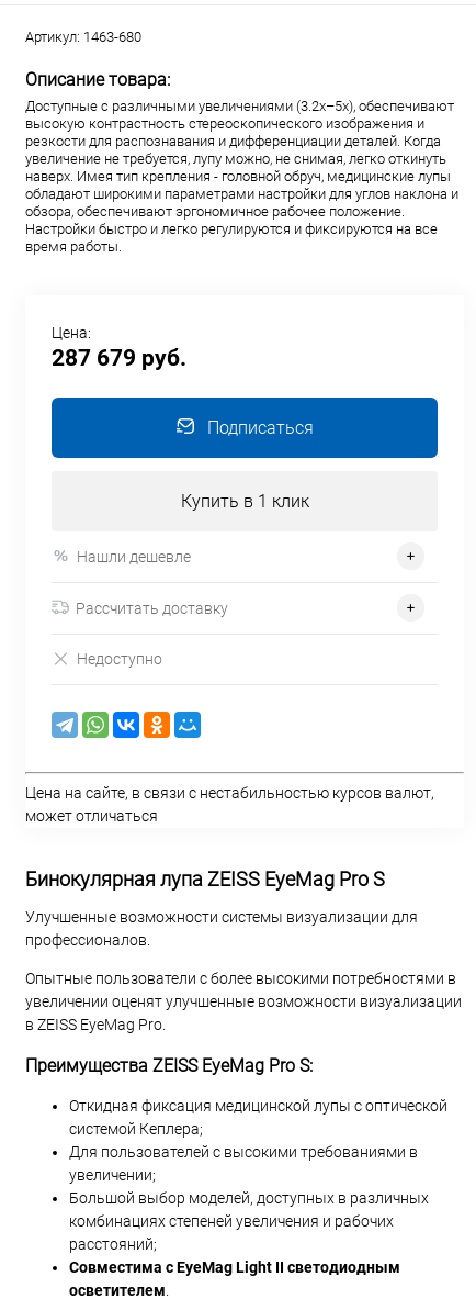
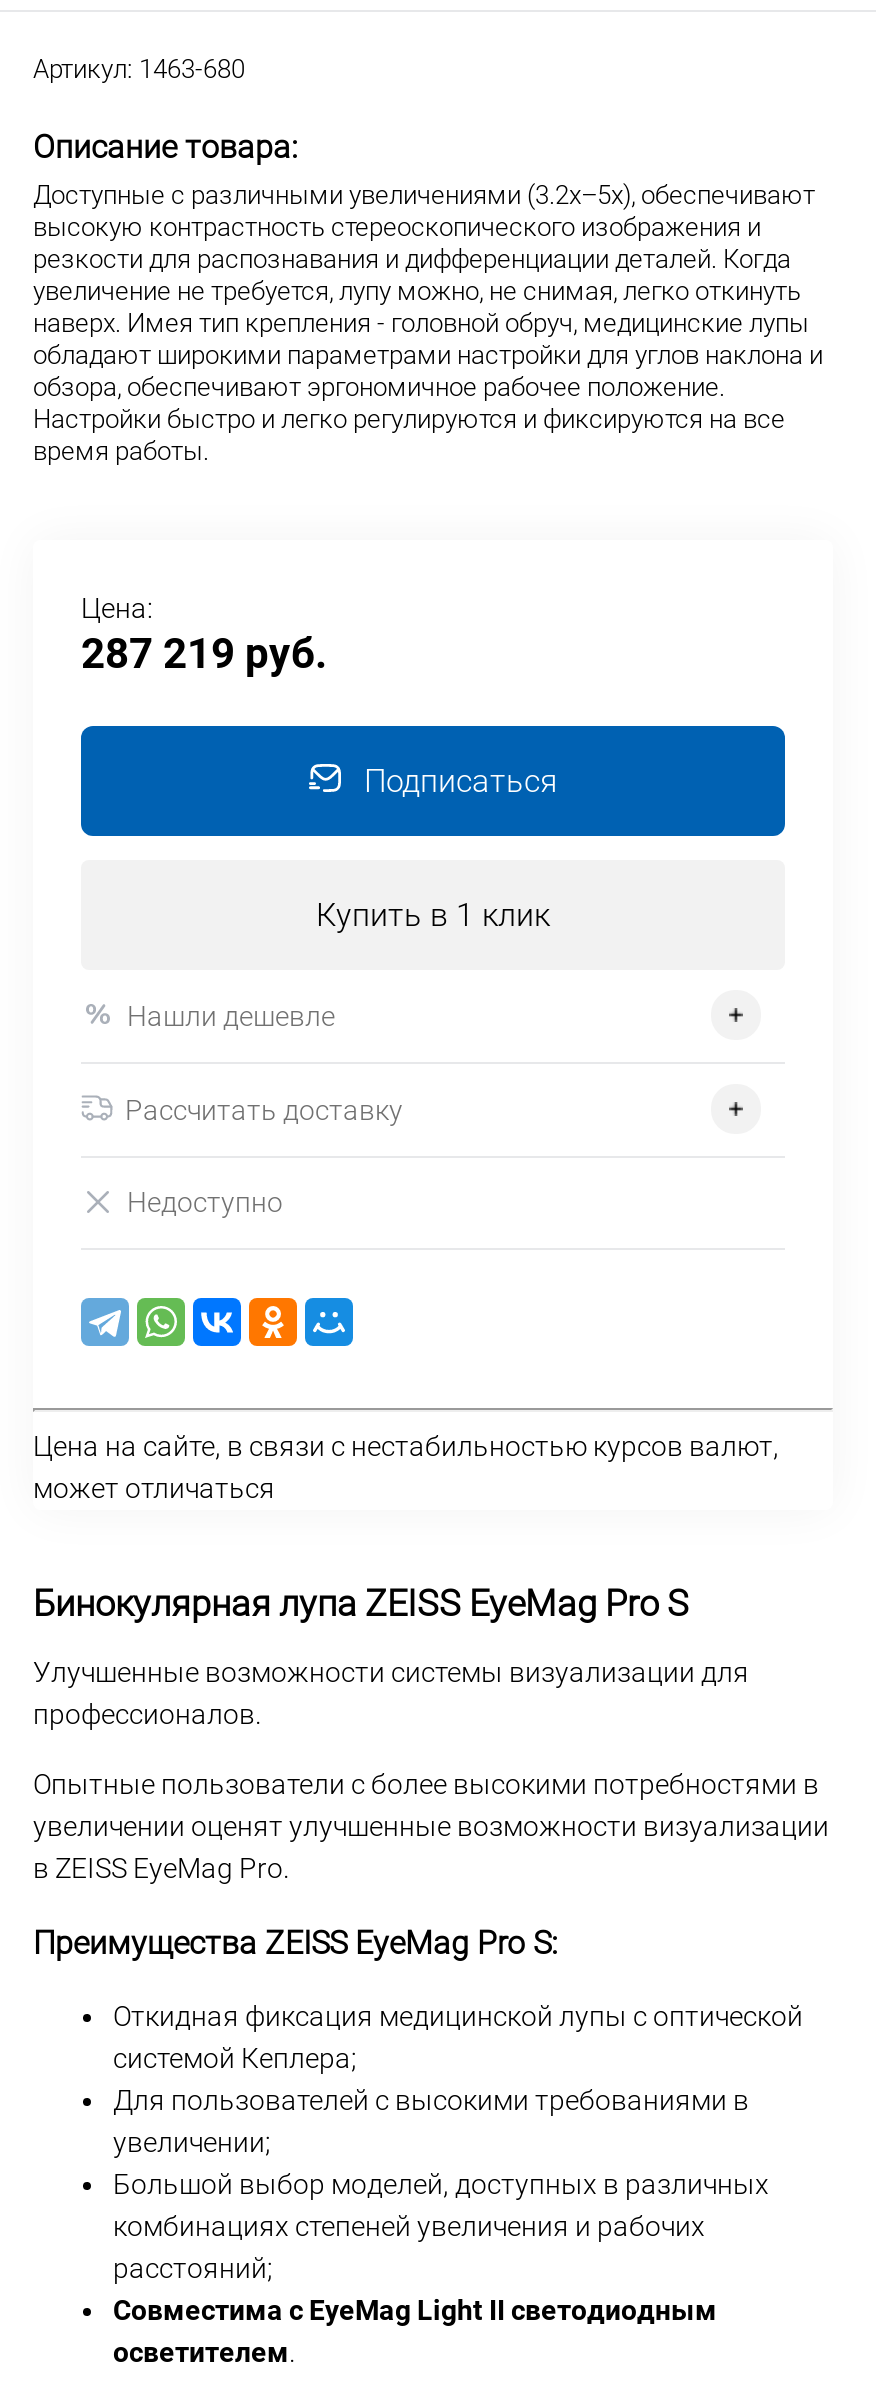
- 287 679 руб.
+ 287 219 руб.
